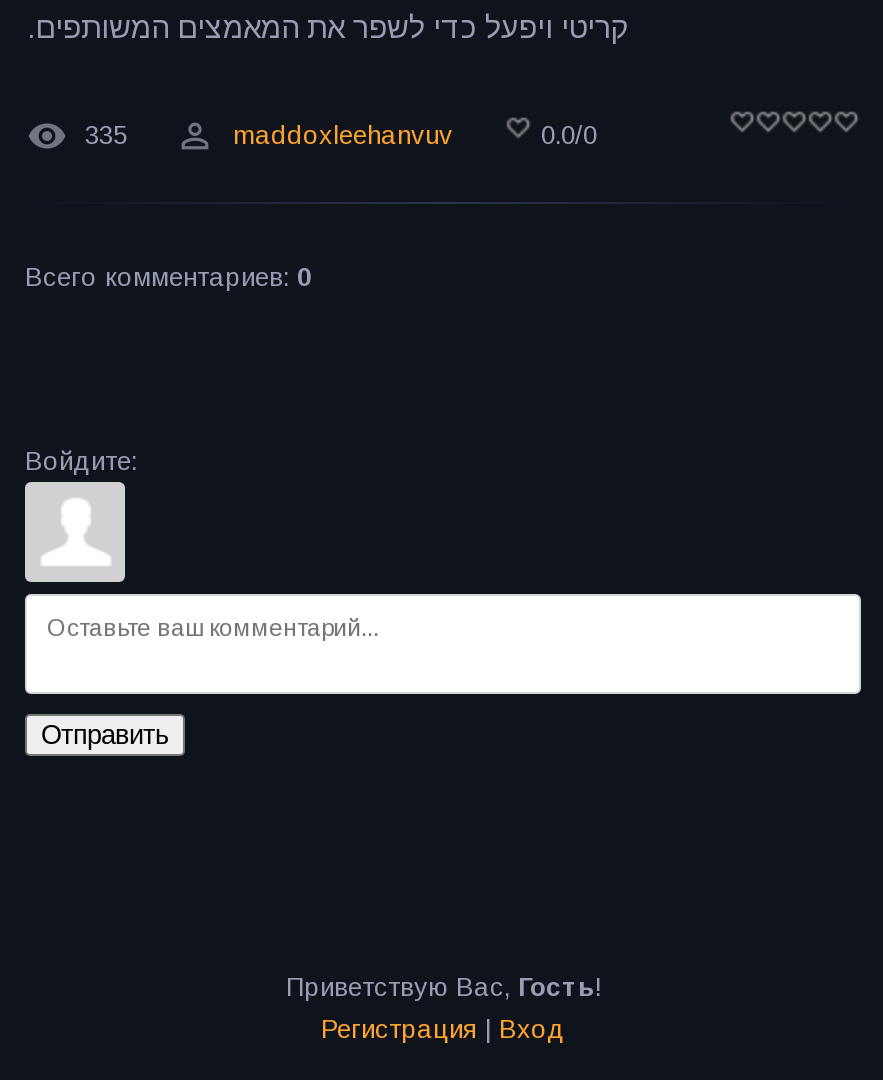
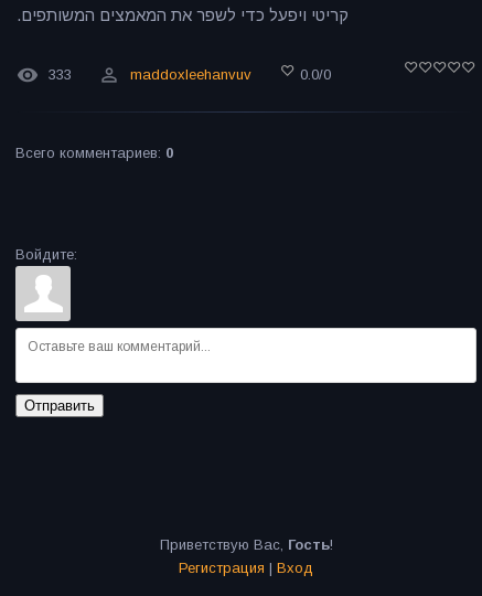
- 335
+ 333
